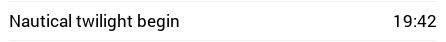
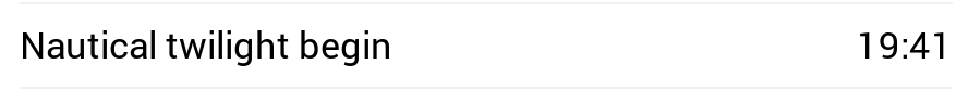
- 19:42
+ 19:41
